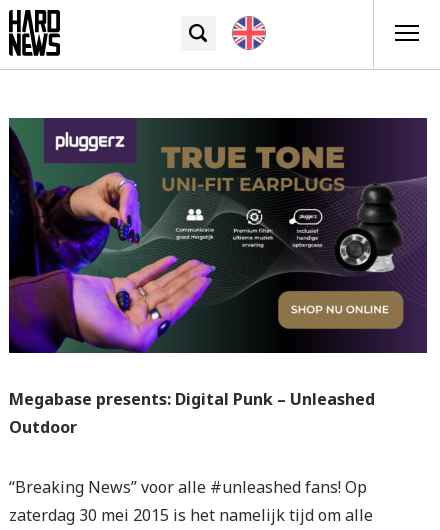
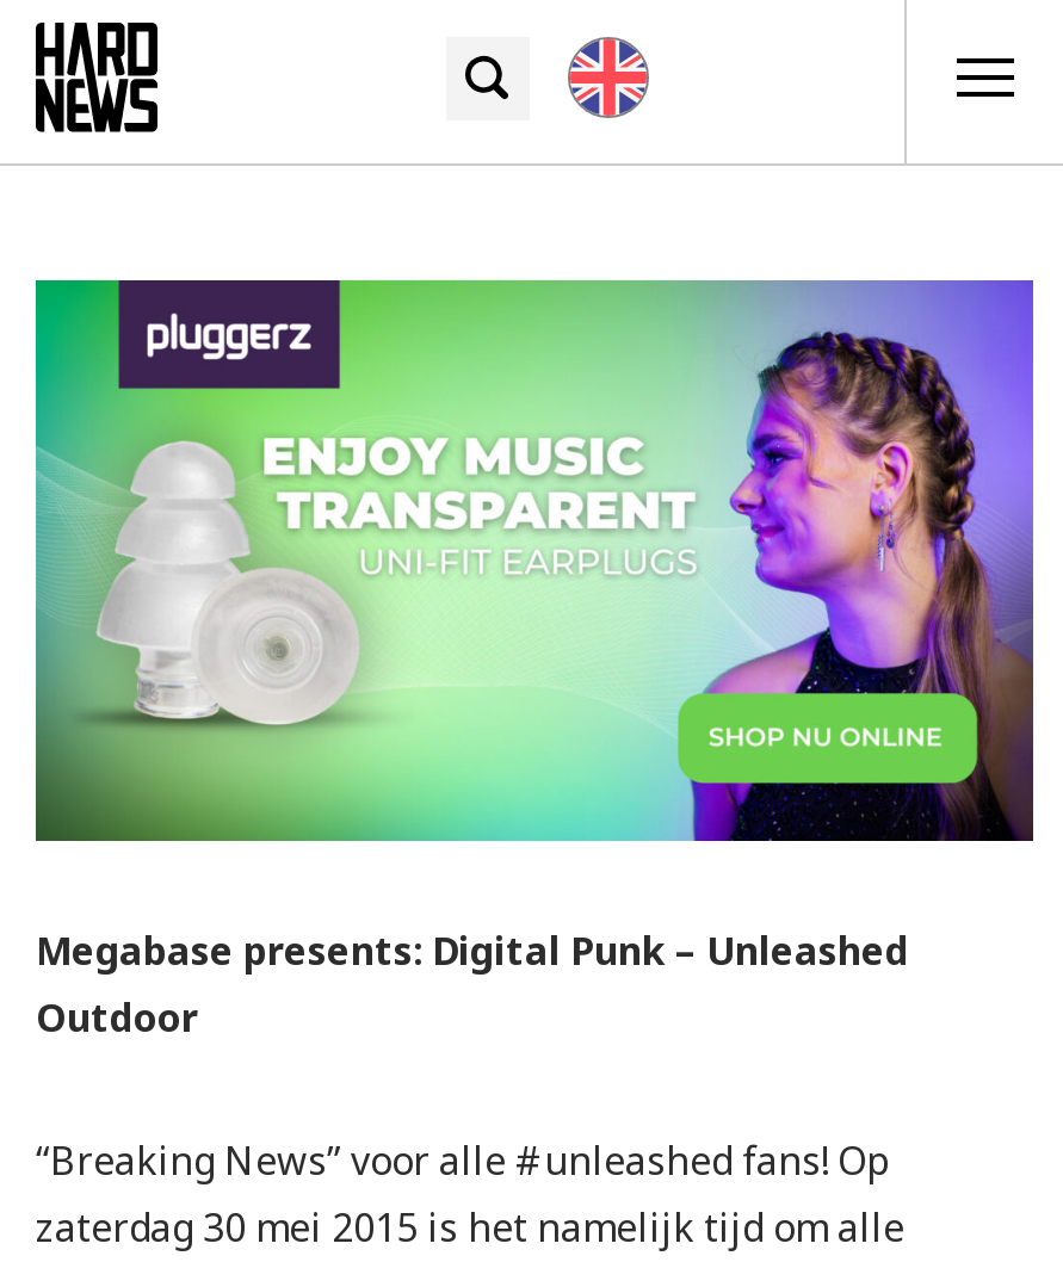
- [image]
+ [image]
